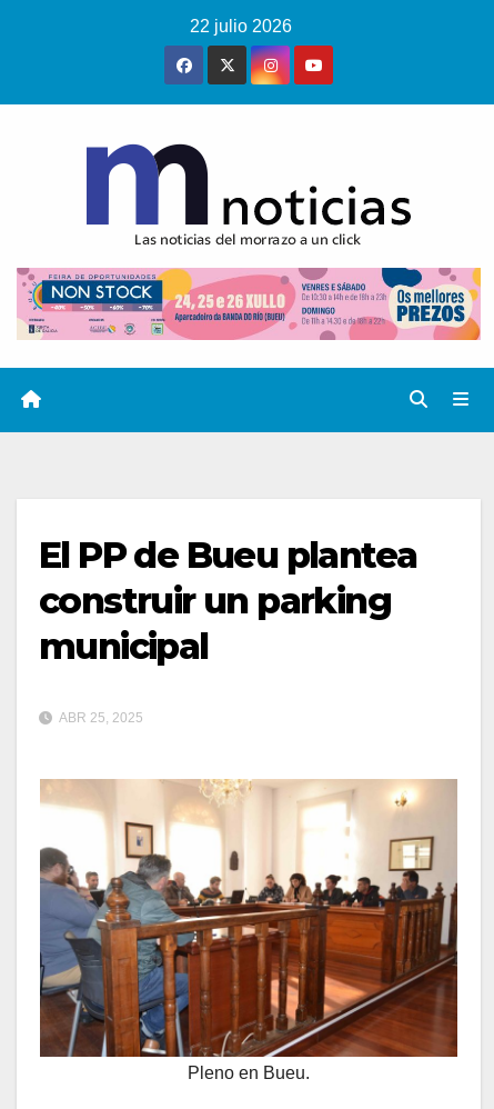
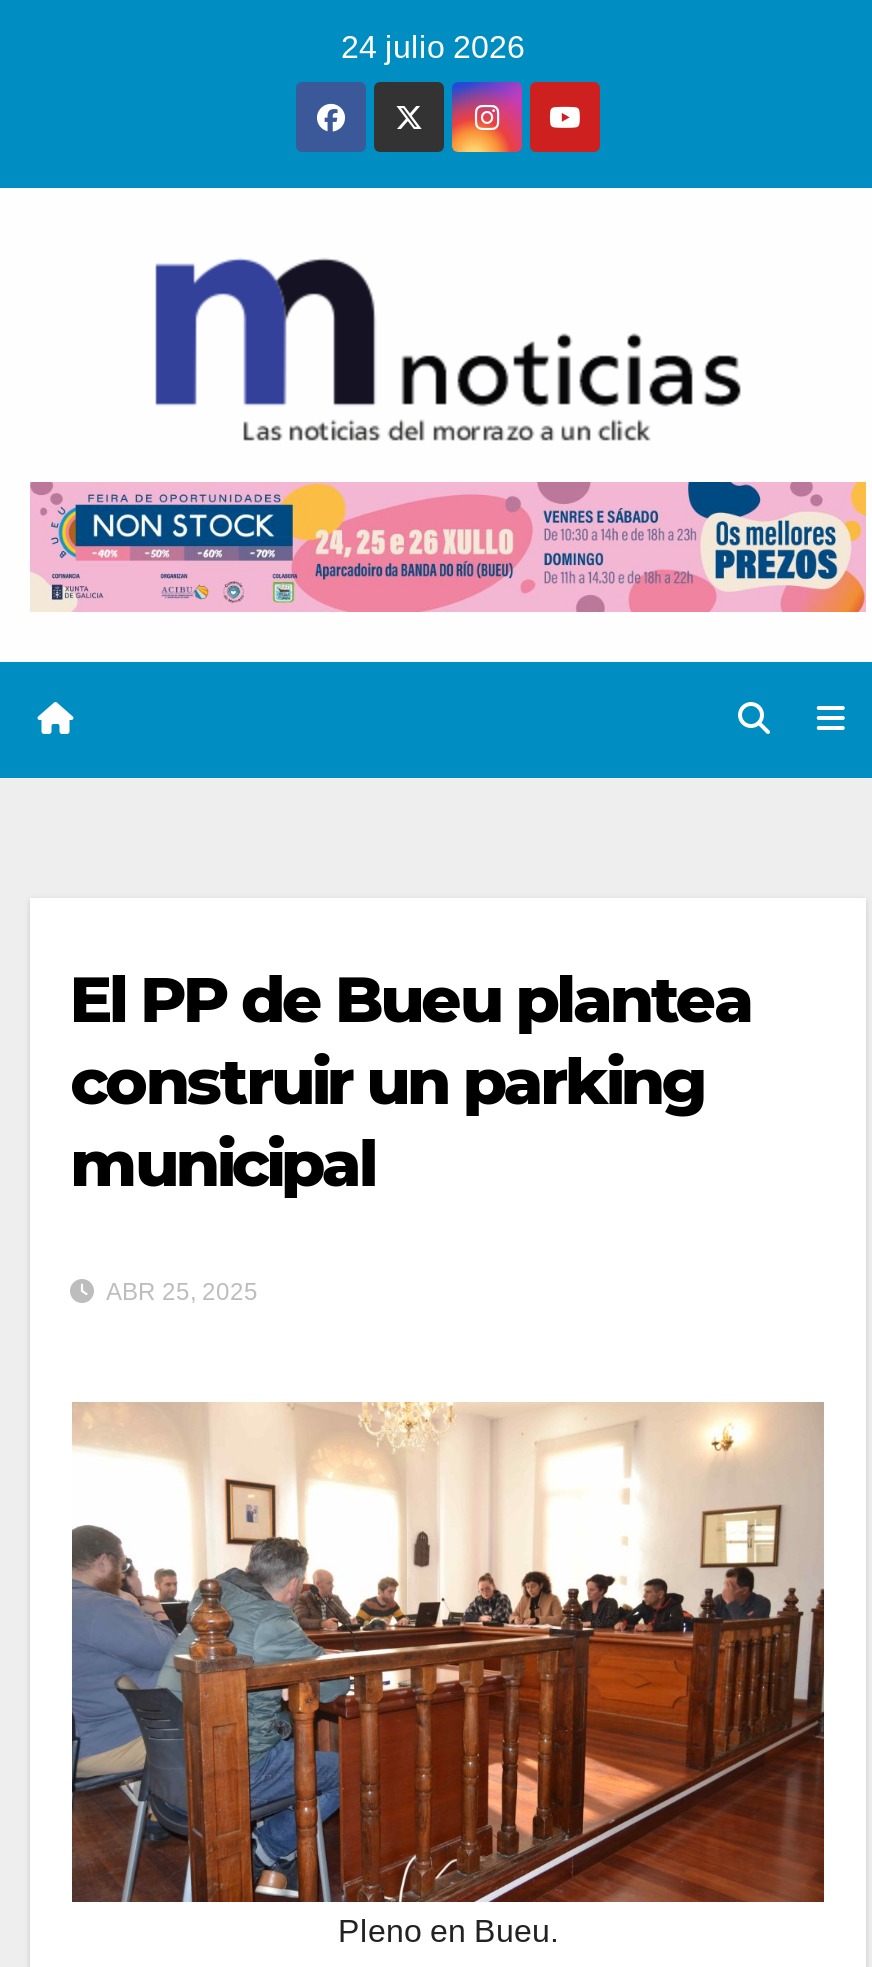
- 22 julio 2026
+ 24 julio 2026
